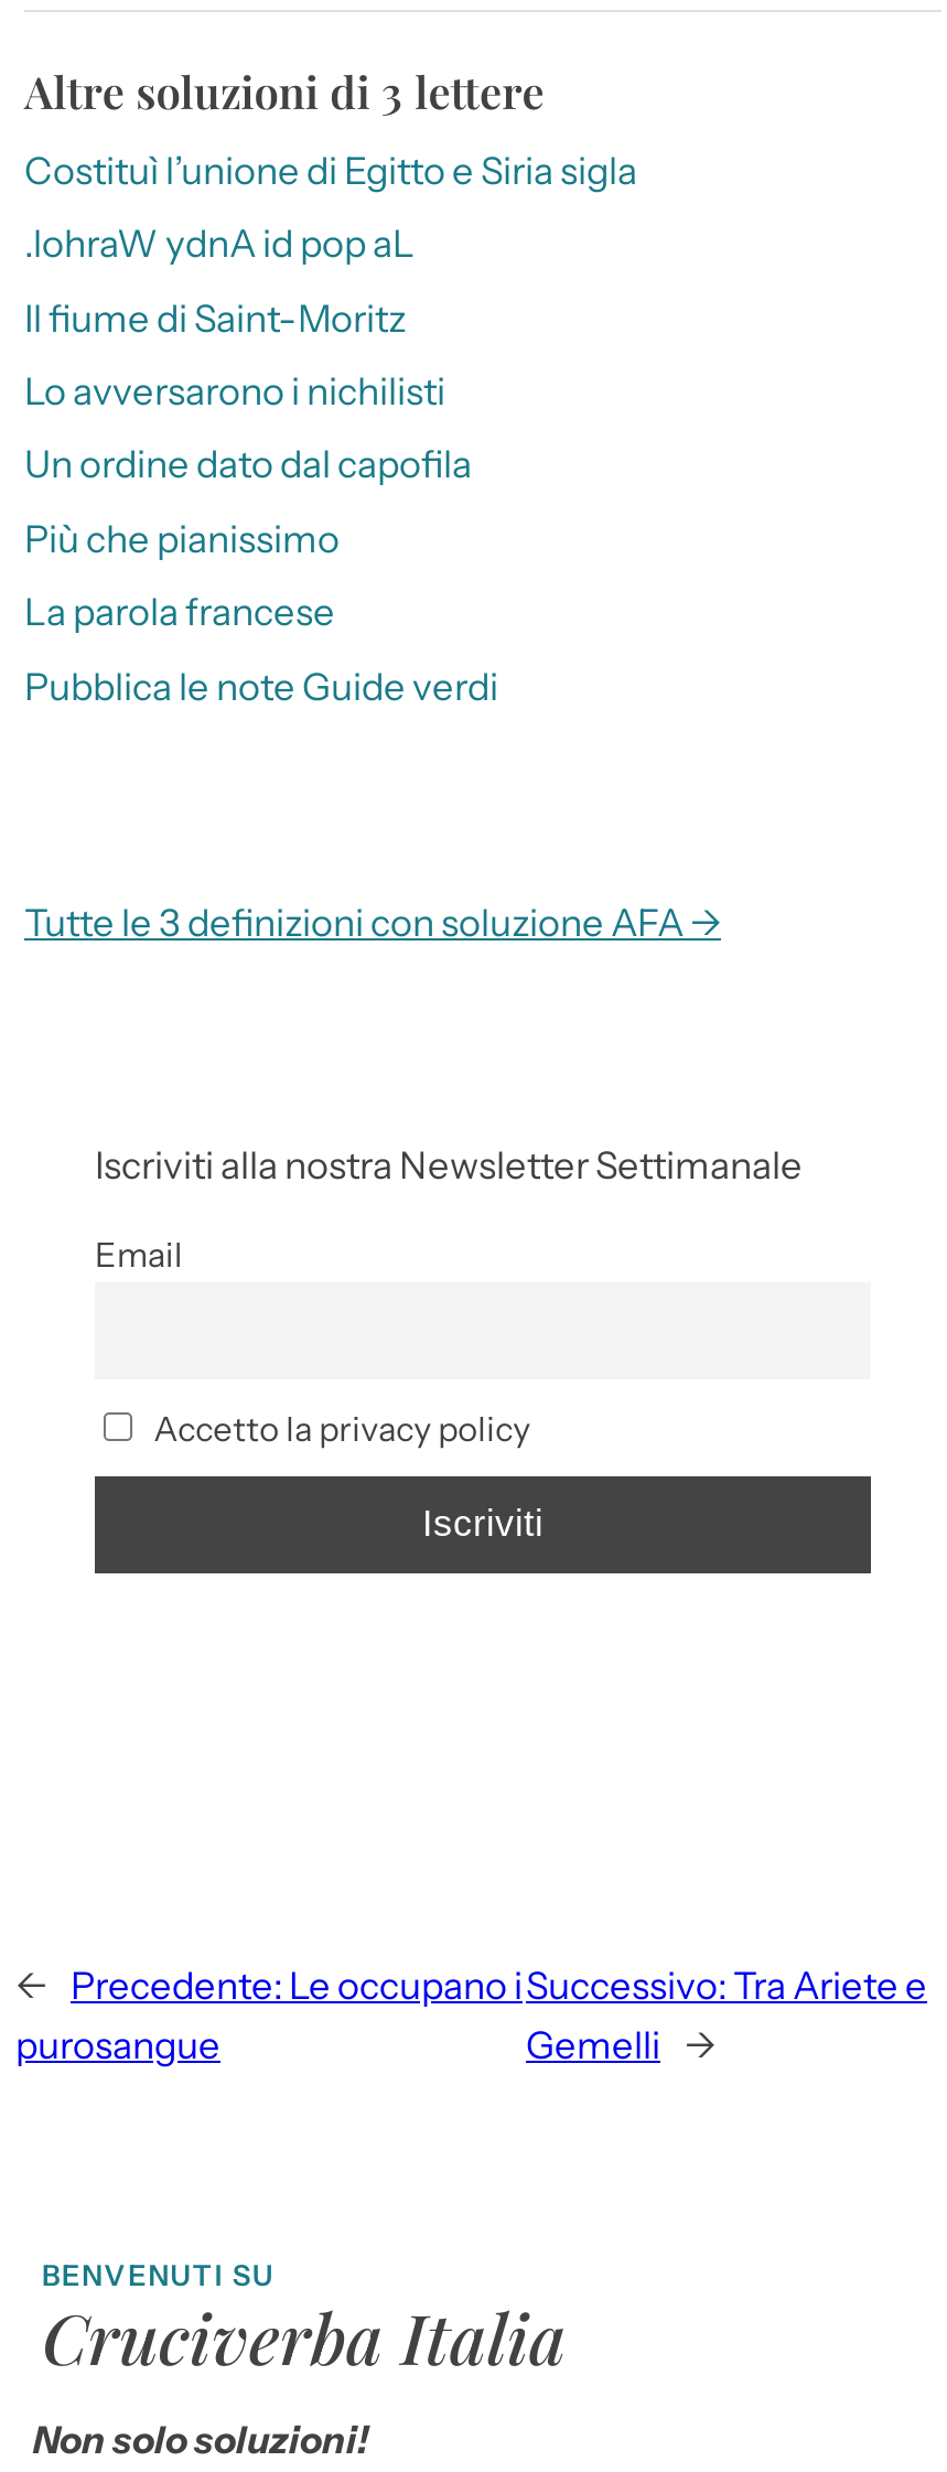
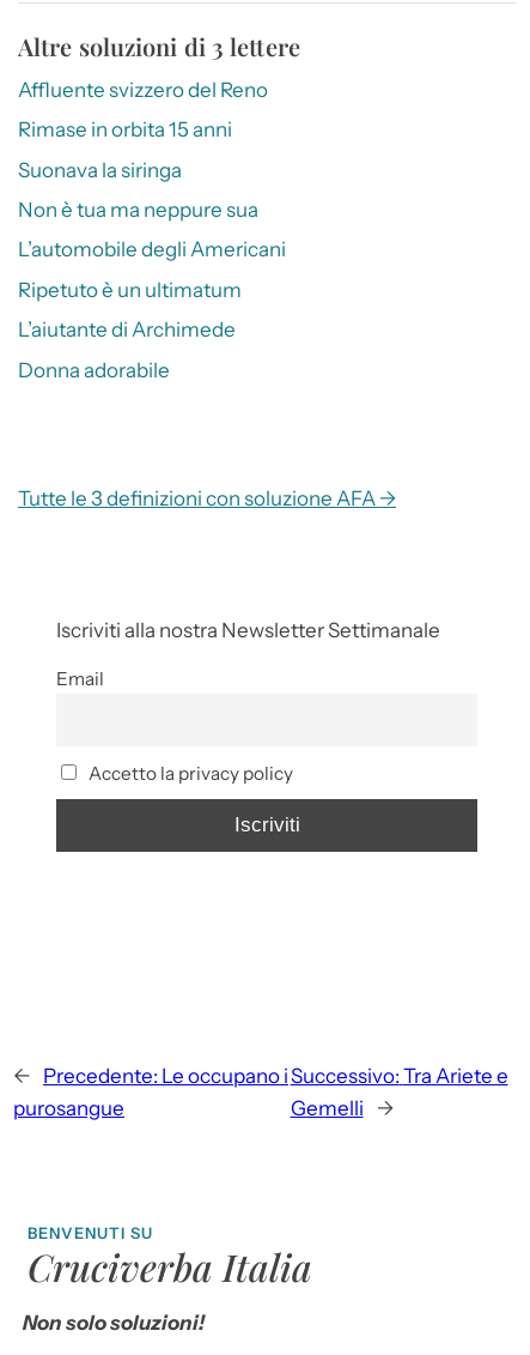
- Costituì l’unione di Egitto e Siria sigla
+ Affluente svizzero del Reno

- .lohraW ydnA id pop aL
+ Rimase in orbita 15 anni

- Il fiume di Saint-Moritz
+ Suonava la siringa

- Lo avversarono i nichilisti
+ Non è tua ma neppure sua

- Un ordine dato dal capofila
+ L’automobile degli Americani

- Più che pianissimo
+ Ripetuto è un ultimatum

- La parola francese
+ L’aiutante di Archimede

- Pubblica le note Guide verdi
+ Donna adorabile
